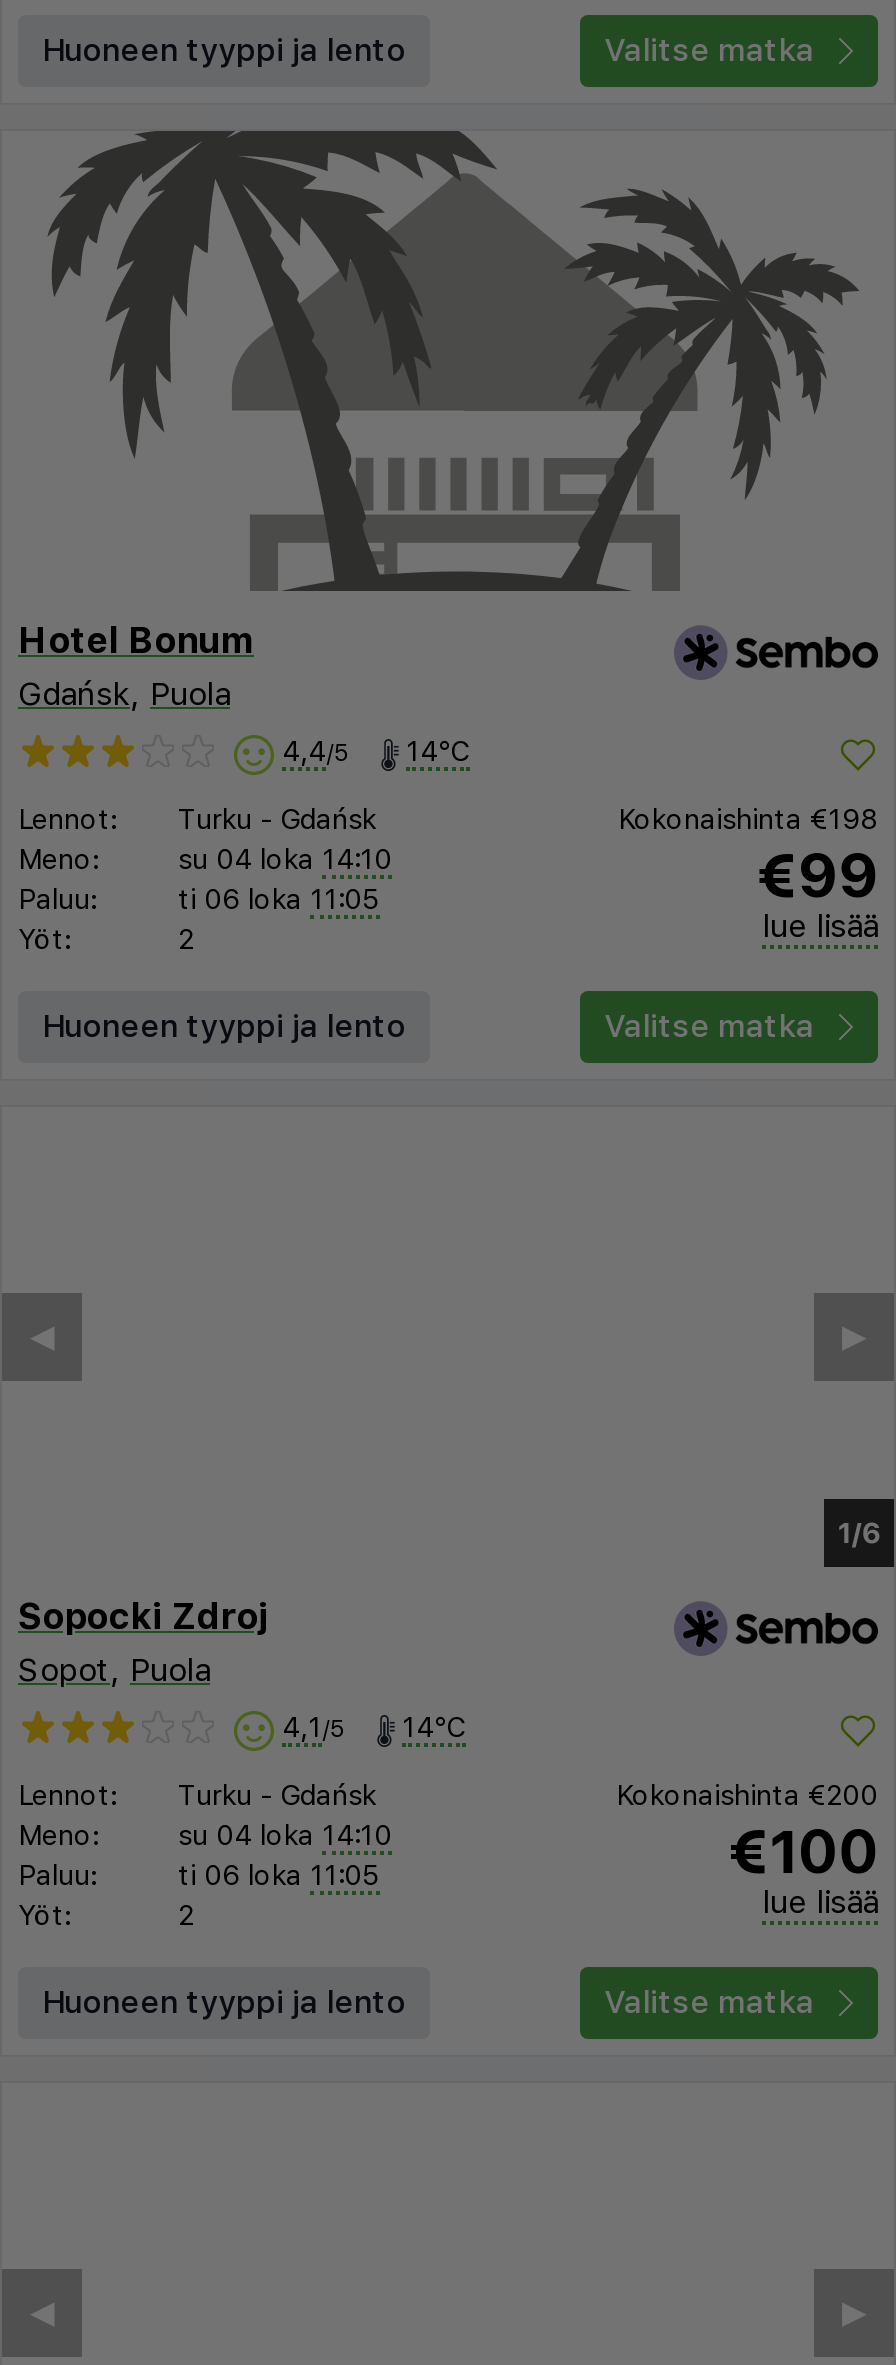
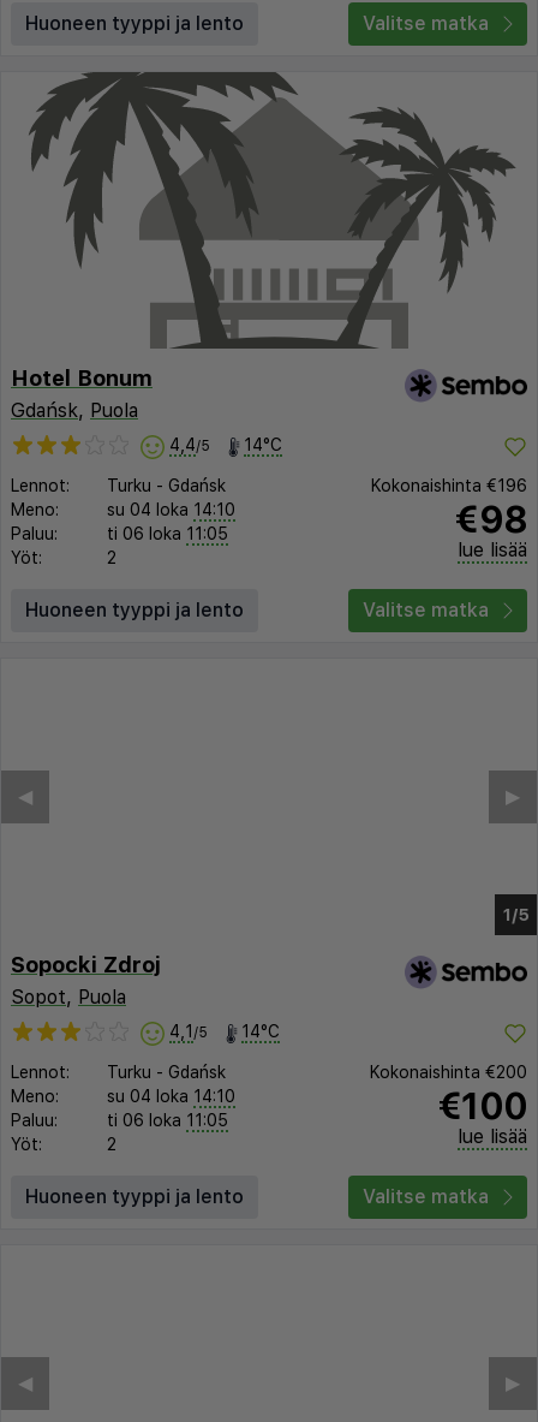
- Kokonaishinta €198
+ Kokonaishinta €196

- €99
+ €98
